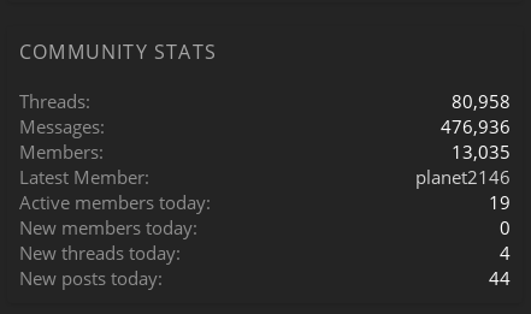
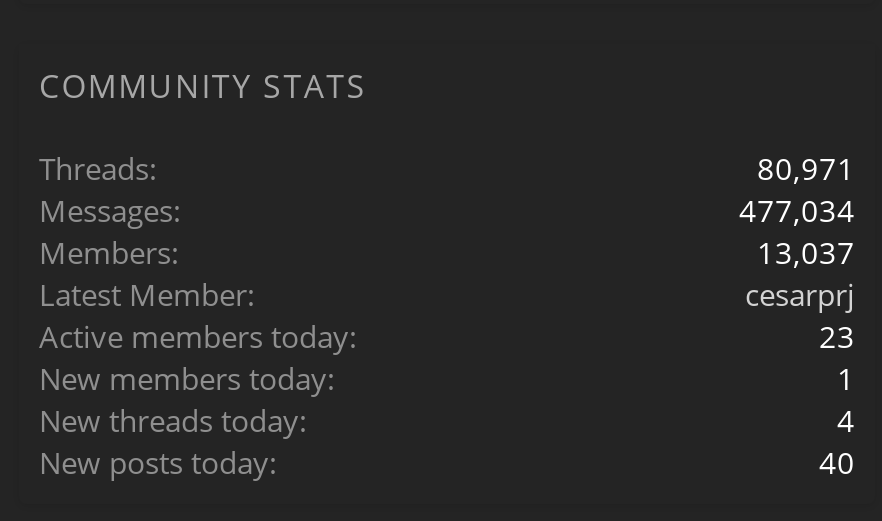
- 80,958
+ 80,971

- 476,936
+ 477,034

- 13,035
+ 13,037

- planet2146
+ cesarprj

- 19
+ 23

- 0
+ 1

- 44
+ 40
